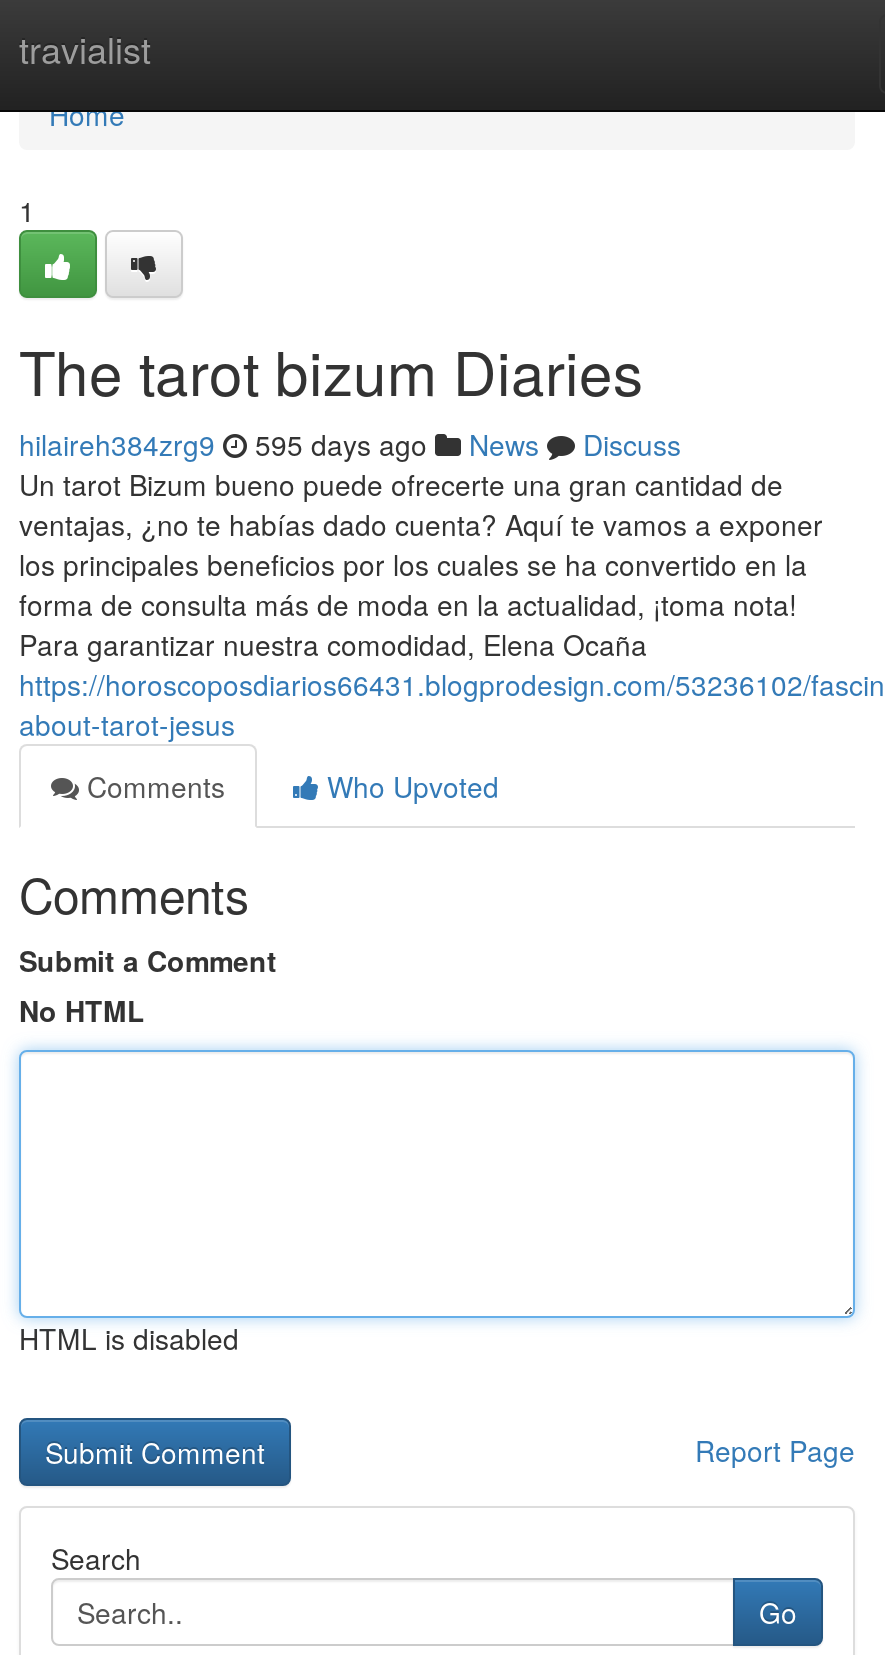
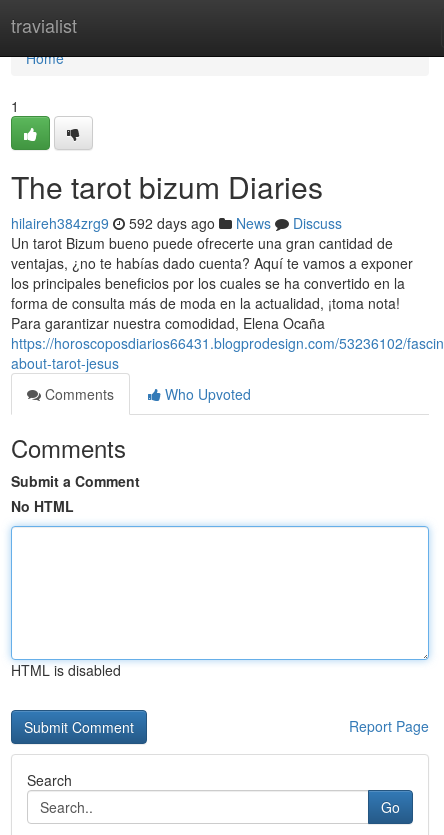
- hilaireh384zrg9 595 days ago News Discuss
+ hilaireh384zrg9 592 days ago News Discuss
